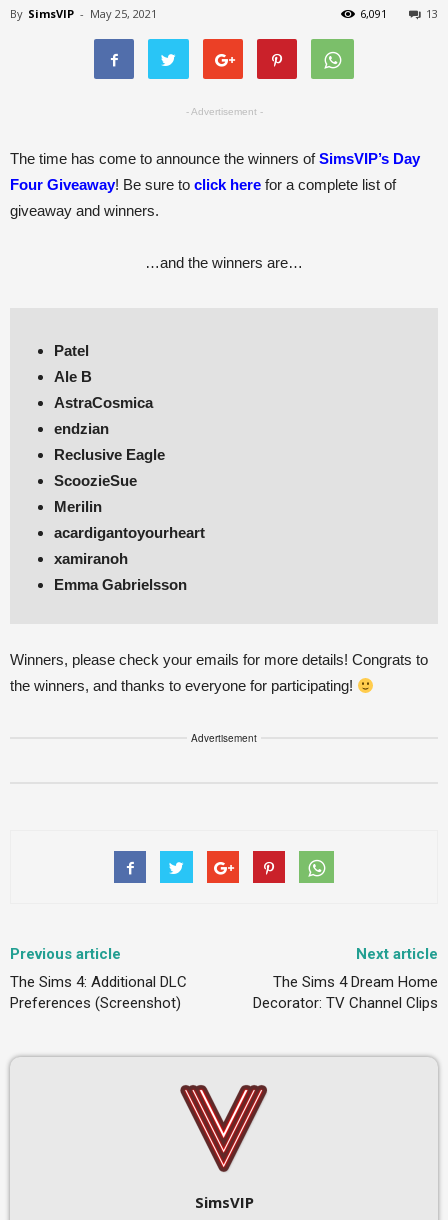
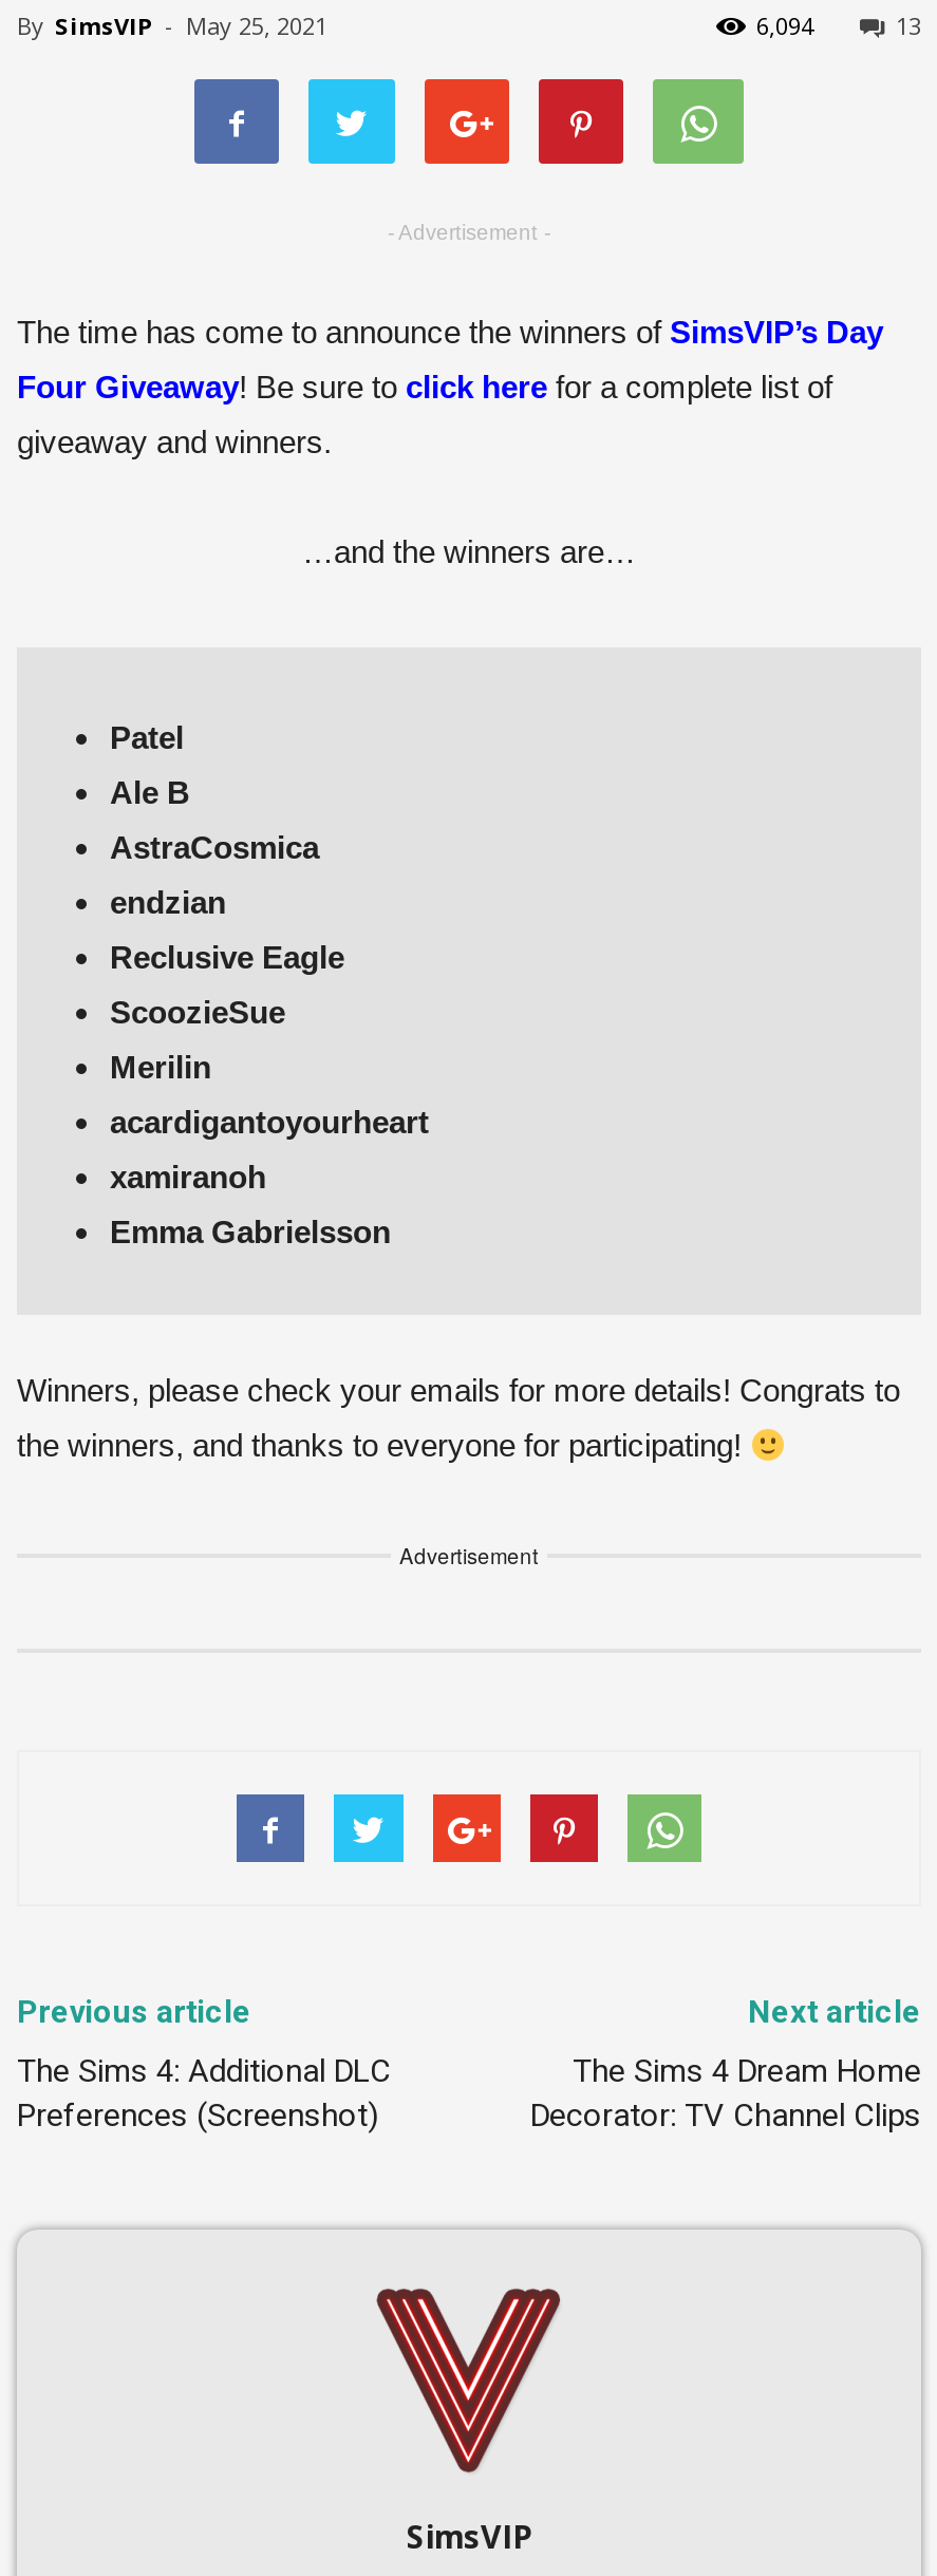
- 6,091
+ 6,094
